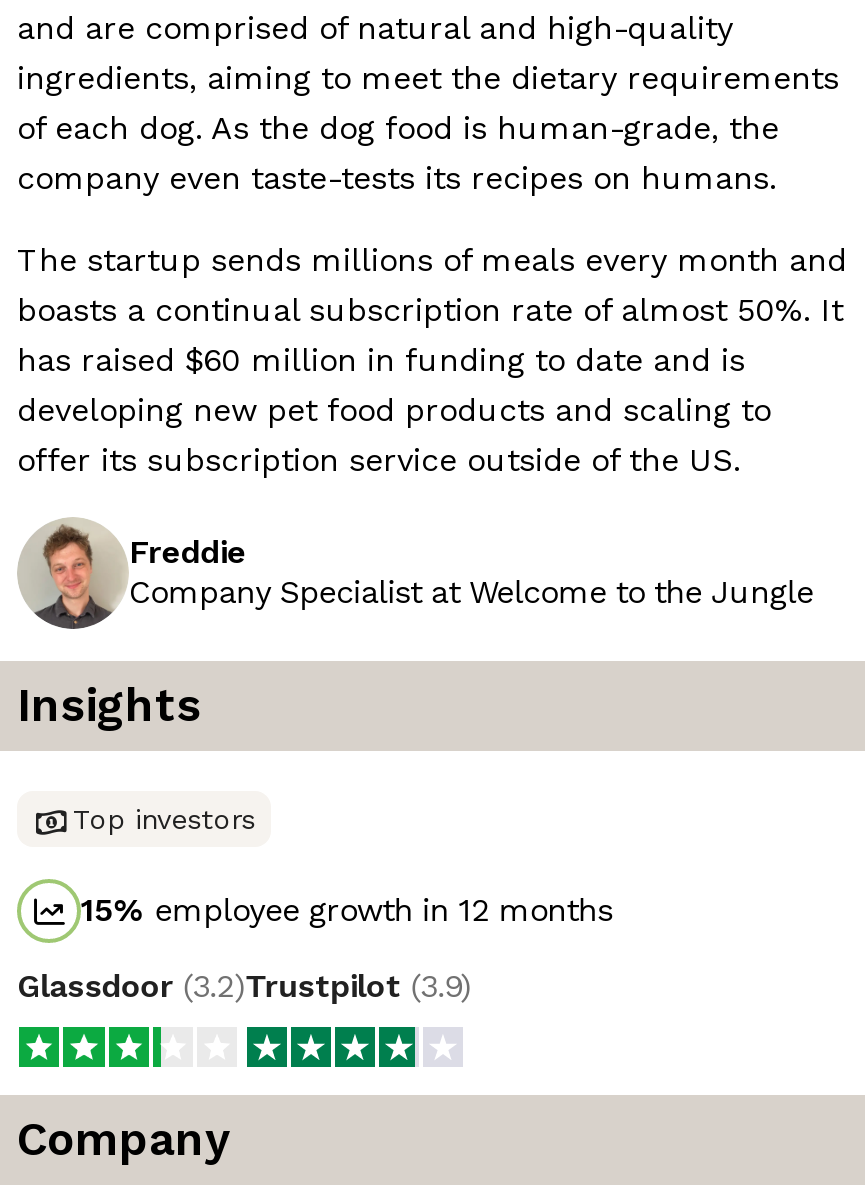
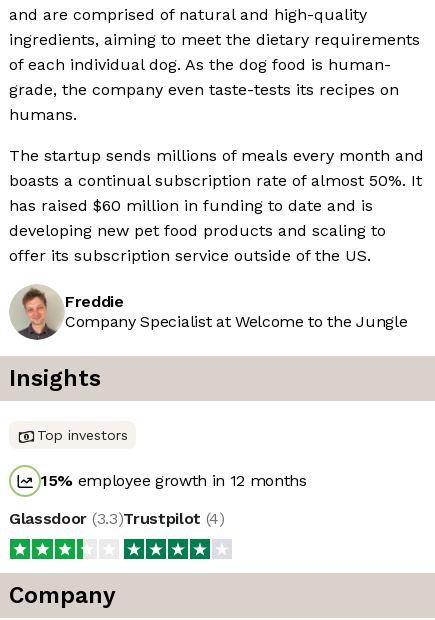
- of each dog. As the dog food is human-grade, the
- company even taste-tests its recipes on humans.
+ of each individual dog. As the dog food is human-
+ grade, the company even taste-tests its recipes on
+ humans.

- Glassdoor (3.2)Trustpilot (3.9)
+ Glassdoor (3.3)Trustpilot (4)
